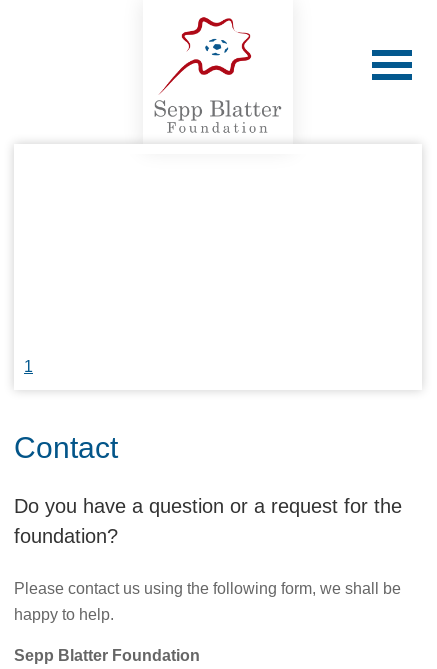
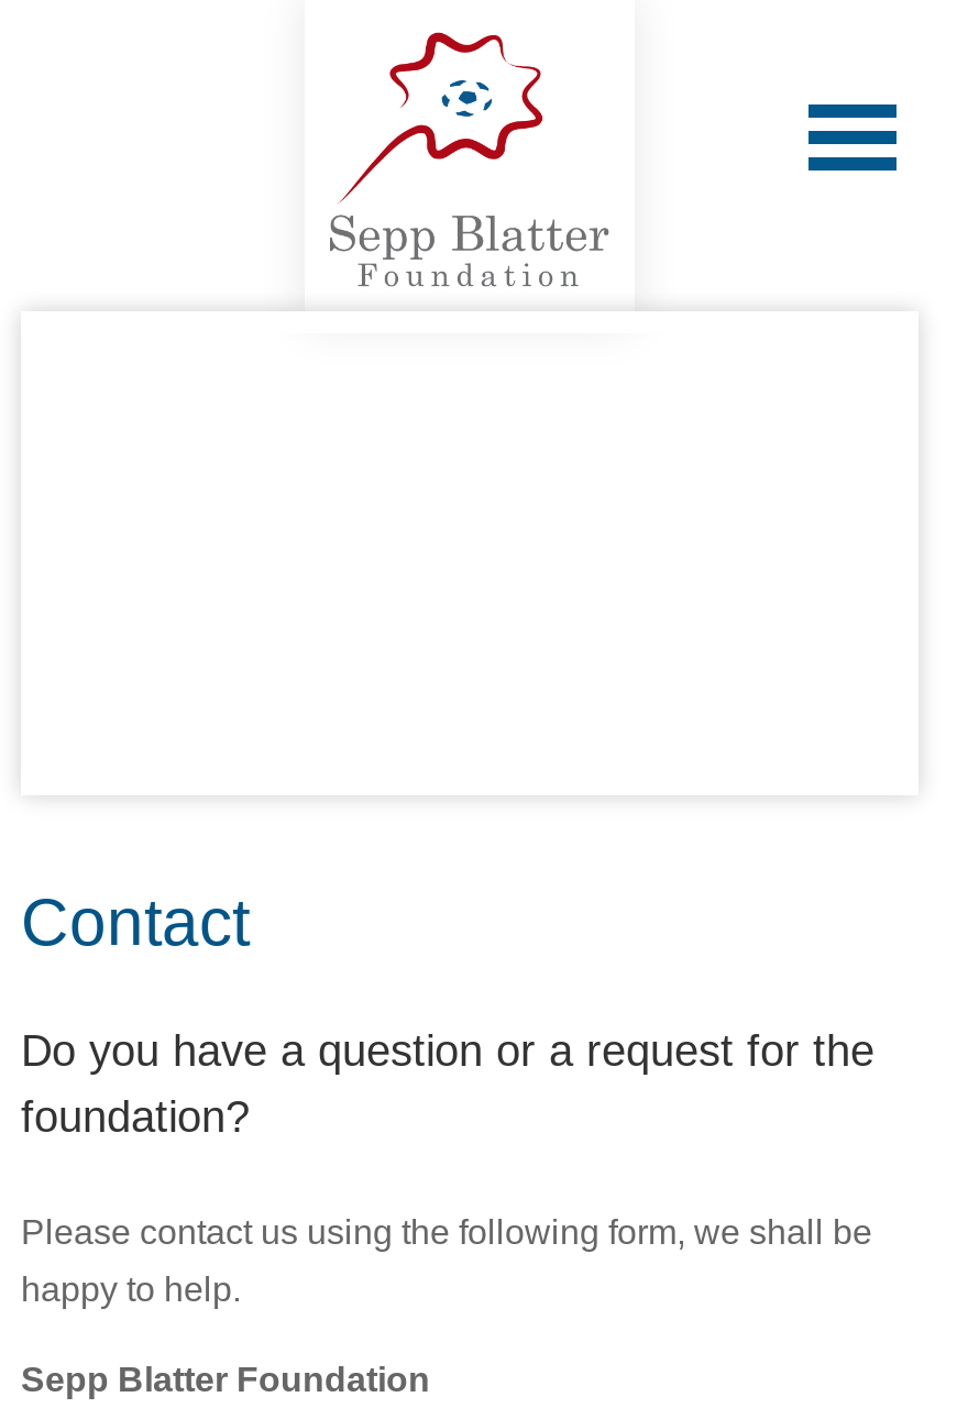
- 1
